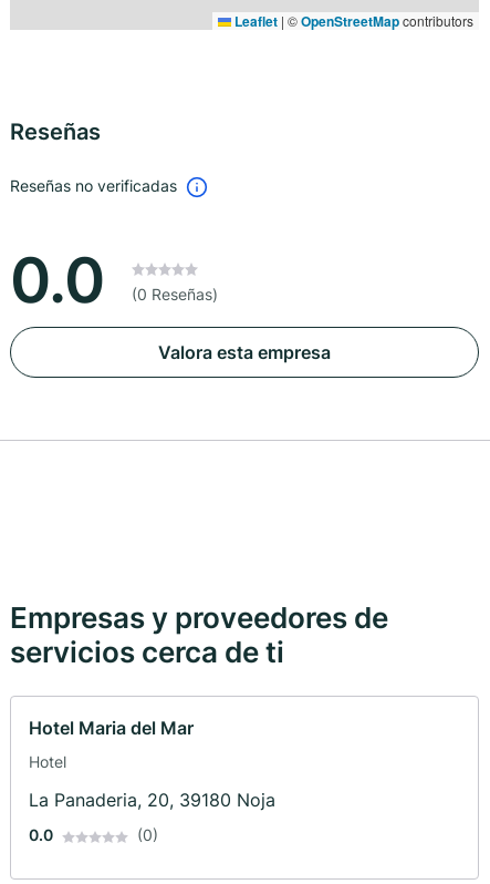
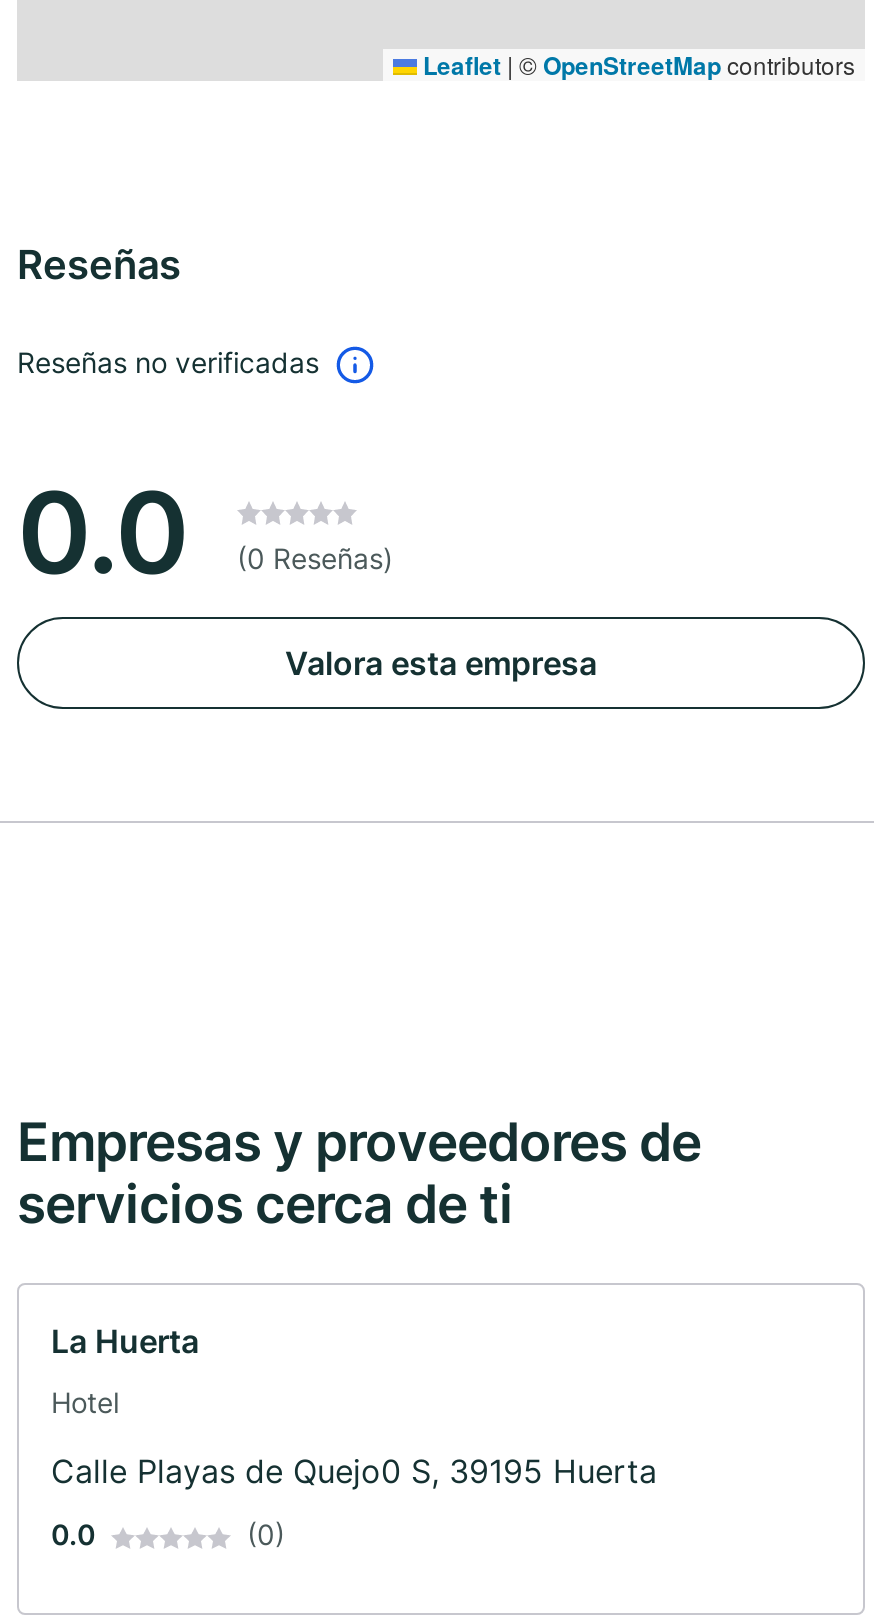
- Hotel Maria del Mar
+ La Huerta

- La Panaderia, 20, 39180 Noja
+ Calle Playas de Quejo0 S, 39195 Huerta
